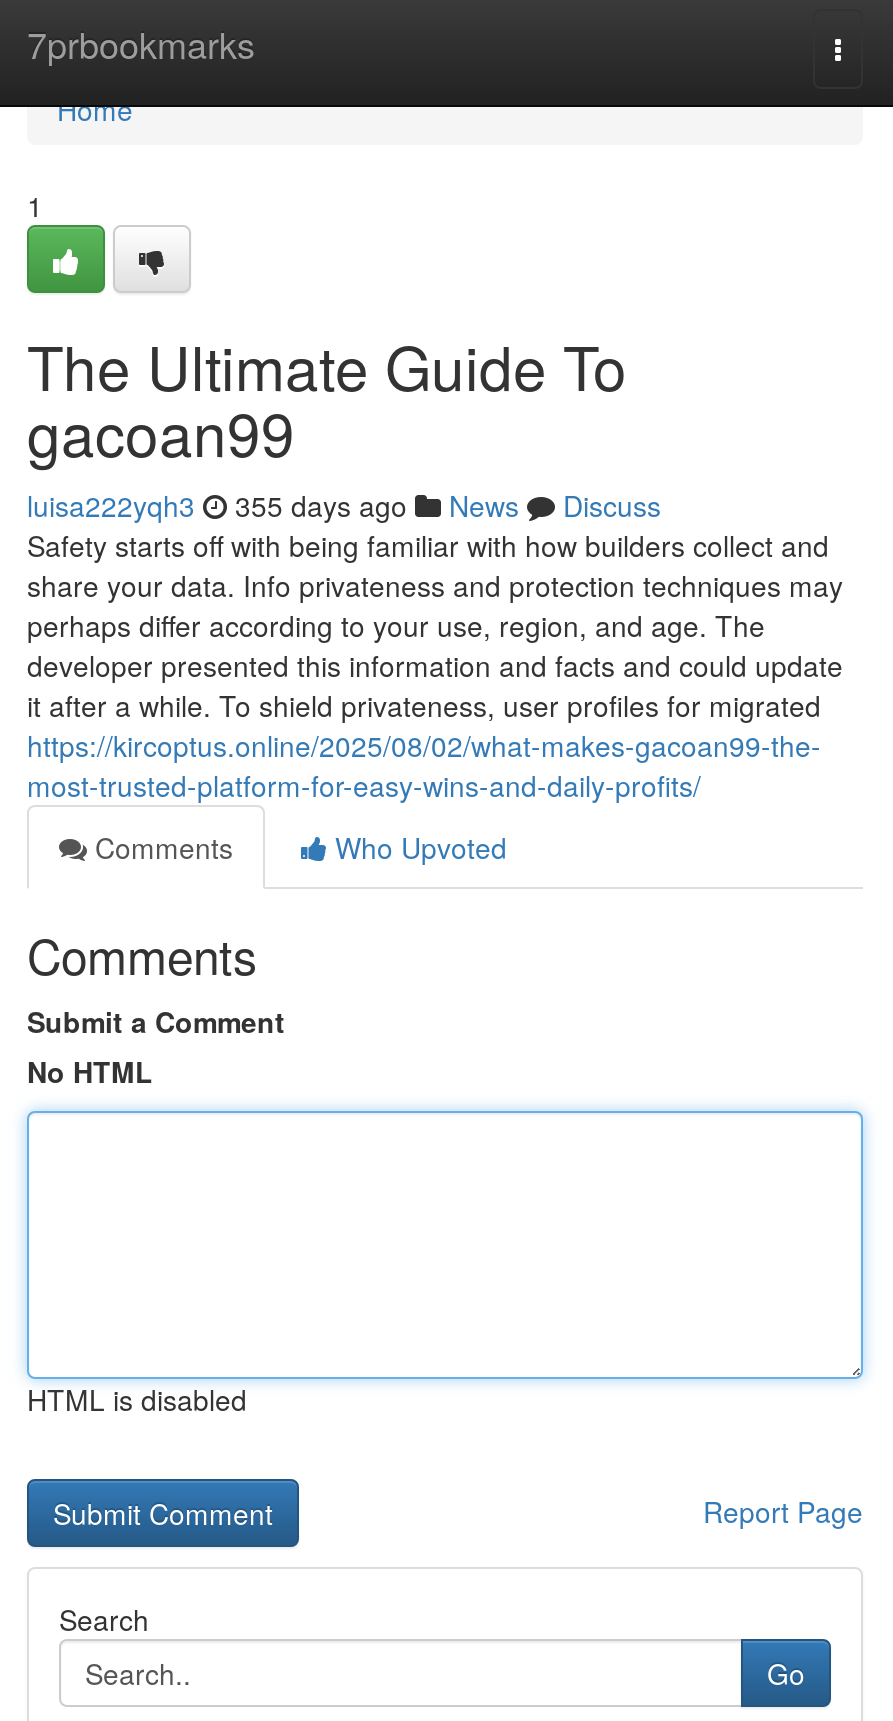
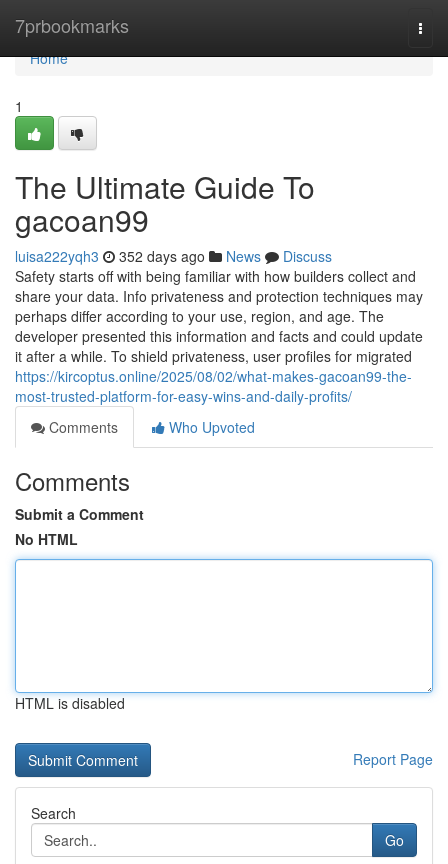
- luisa222yqh3 355 days ago News Discuss
+ luisa222yqh3 352 days ago News Discuss
